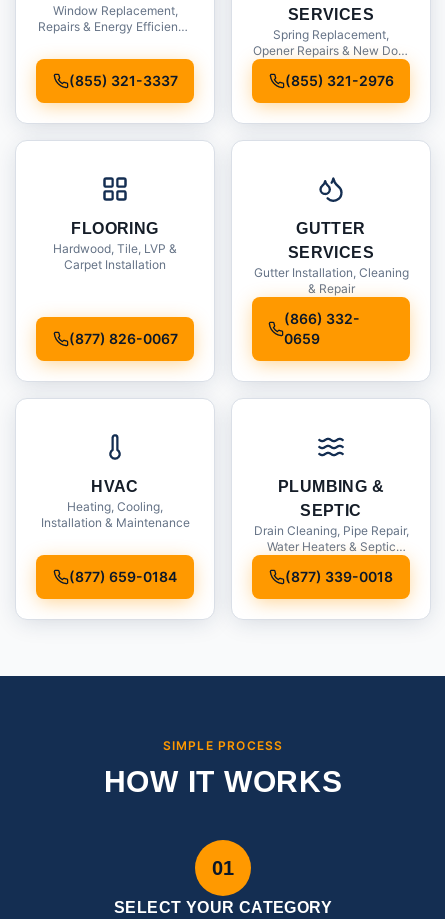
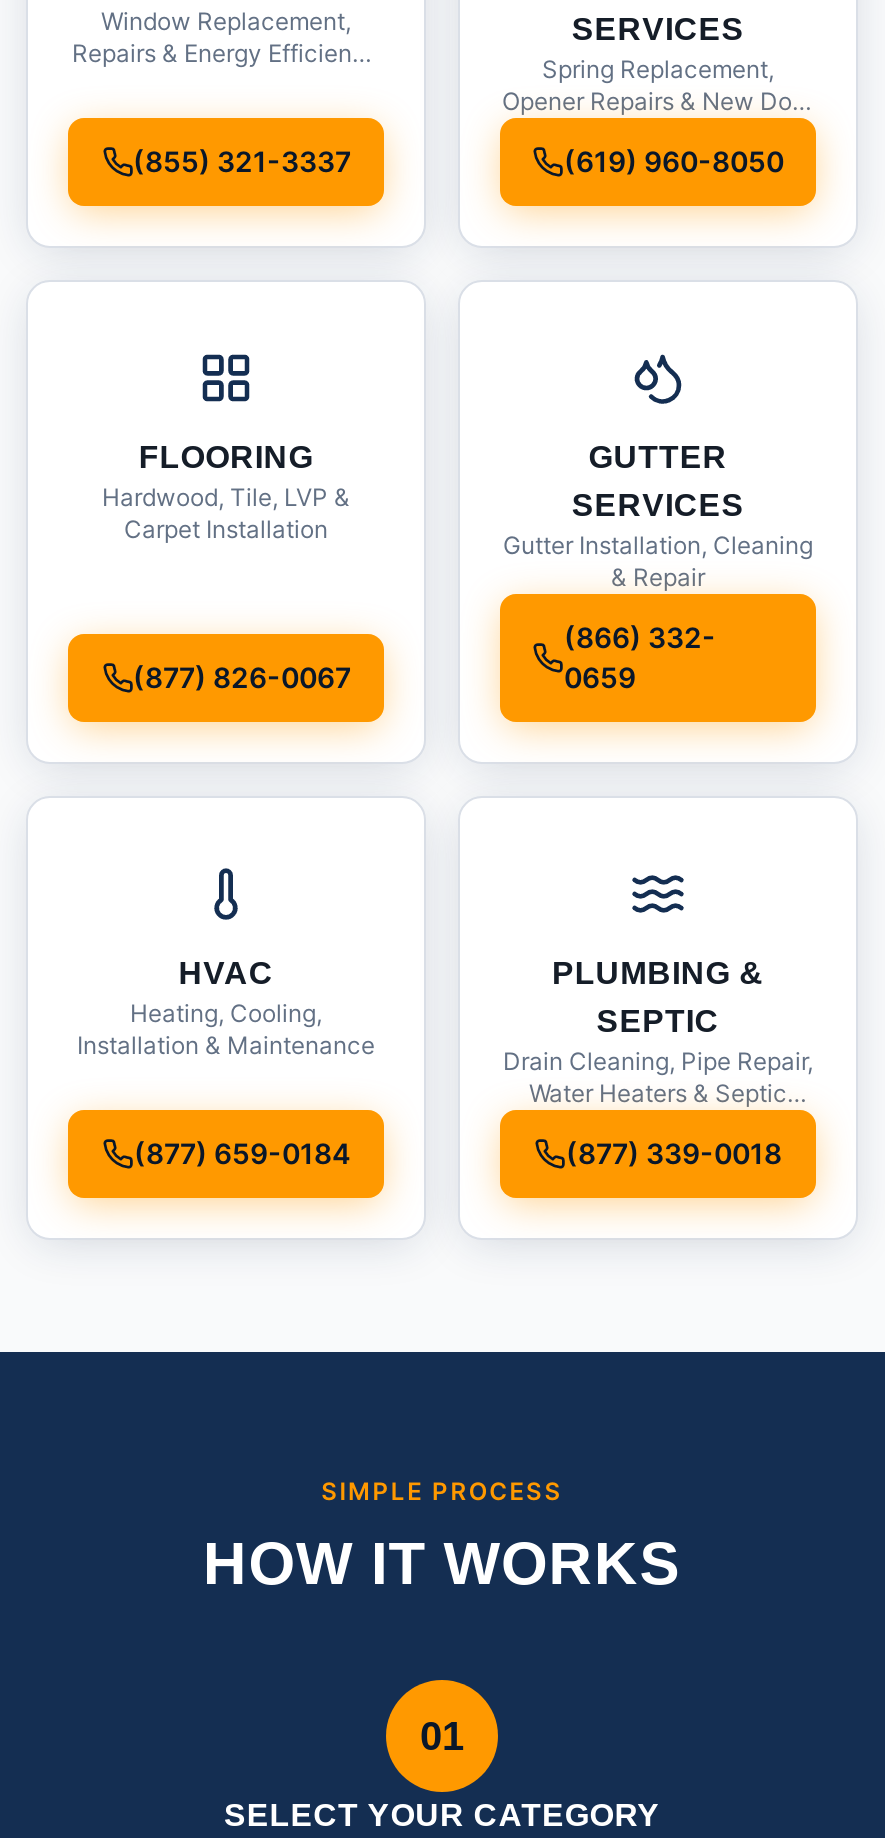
- (855) 321-2976
+ (619) 960-8050
